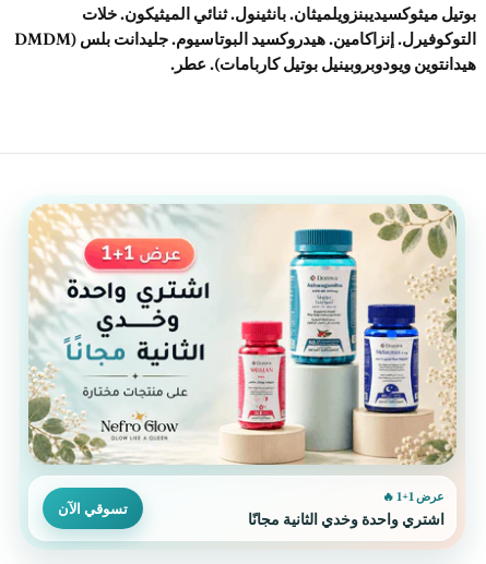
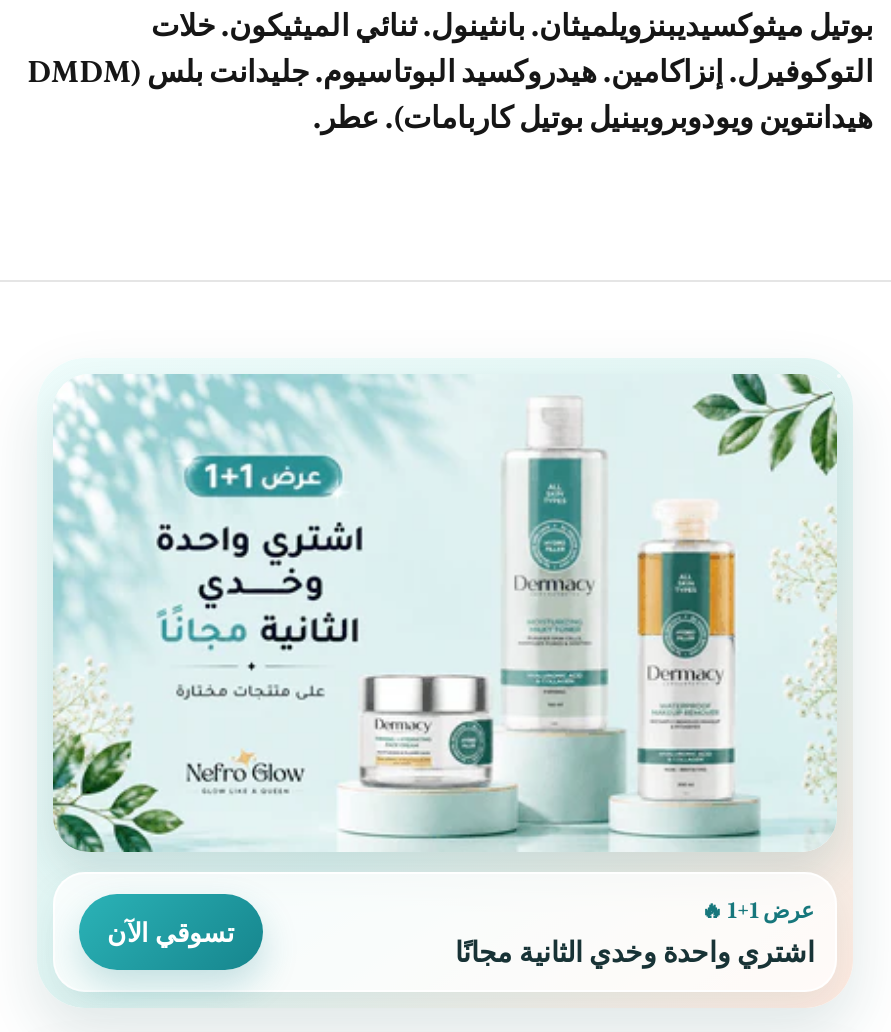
- [image]
+ [image]
